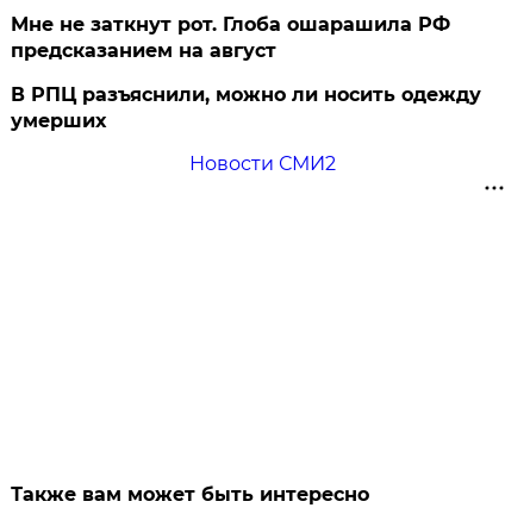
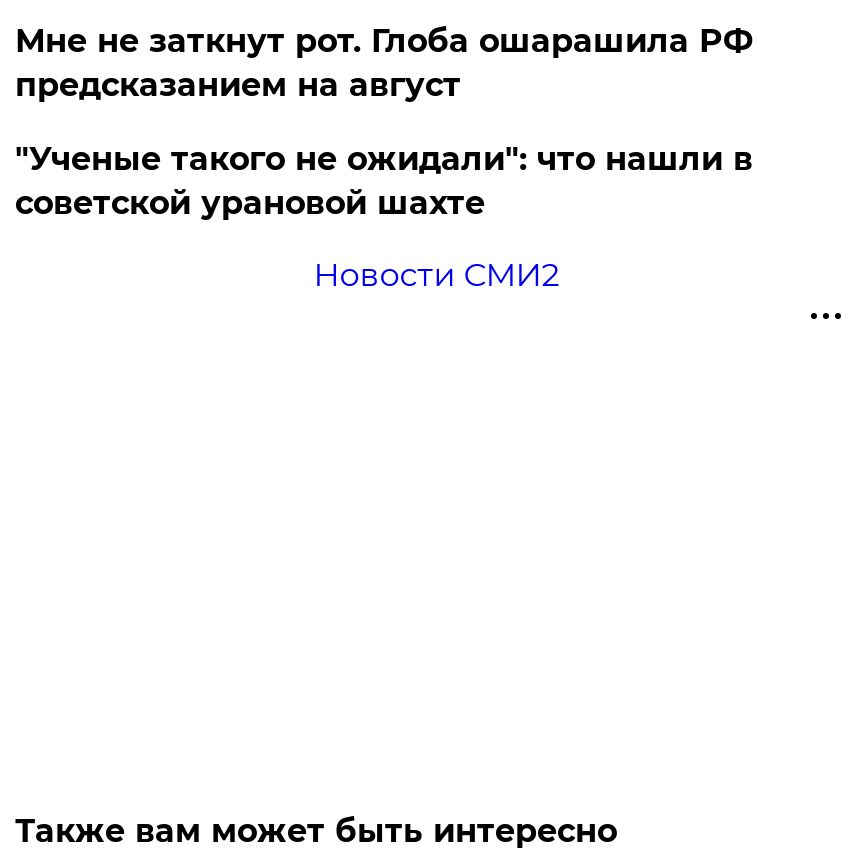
- В РПЦ разъяснили, можно ли носить одежду
- умерших
+ "Ученые такого не ожидали": что нашли в
+ советской урановой шахте
